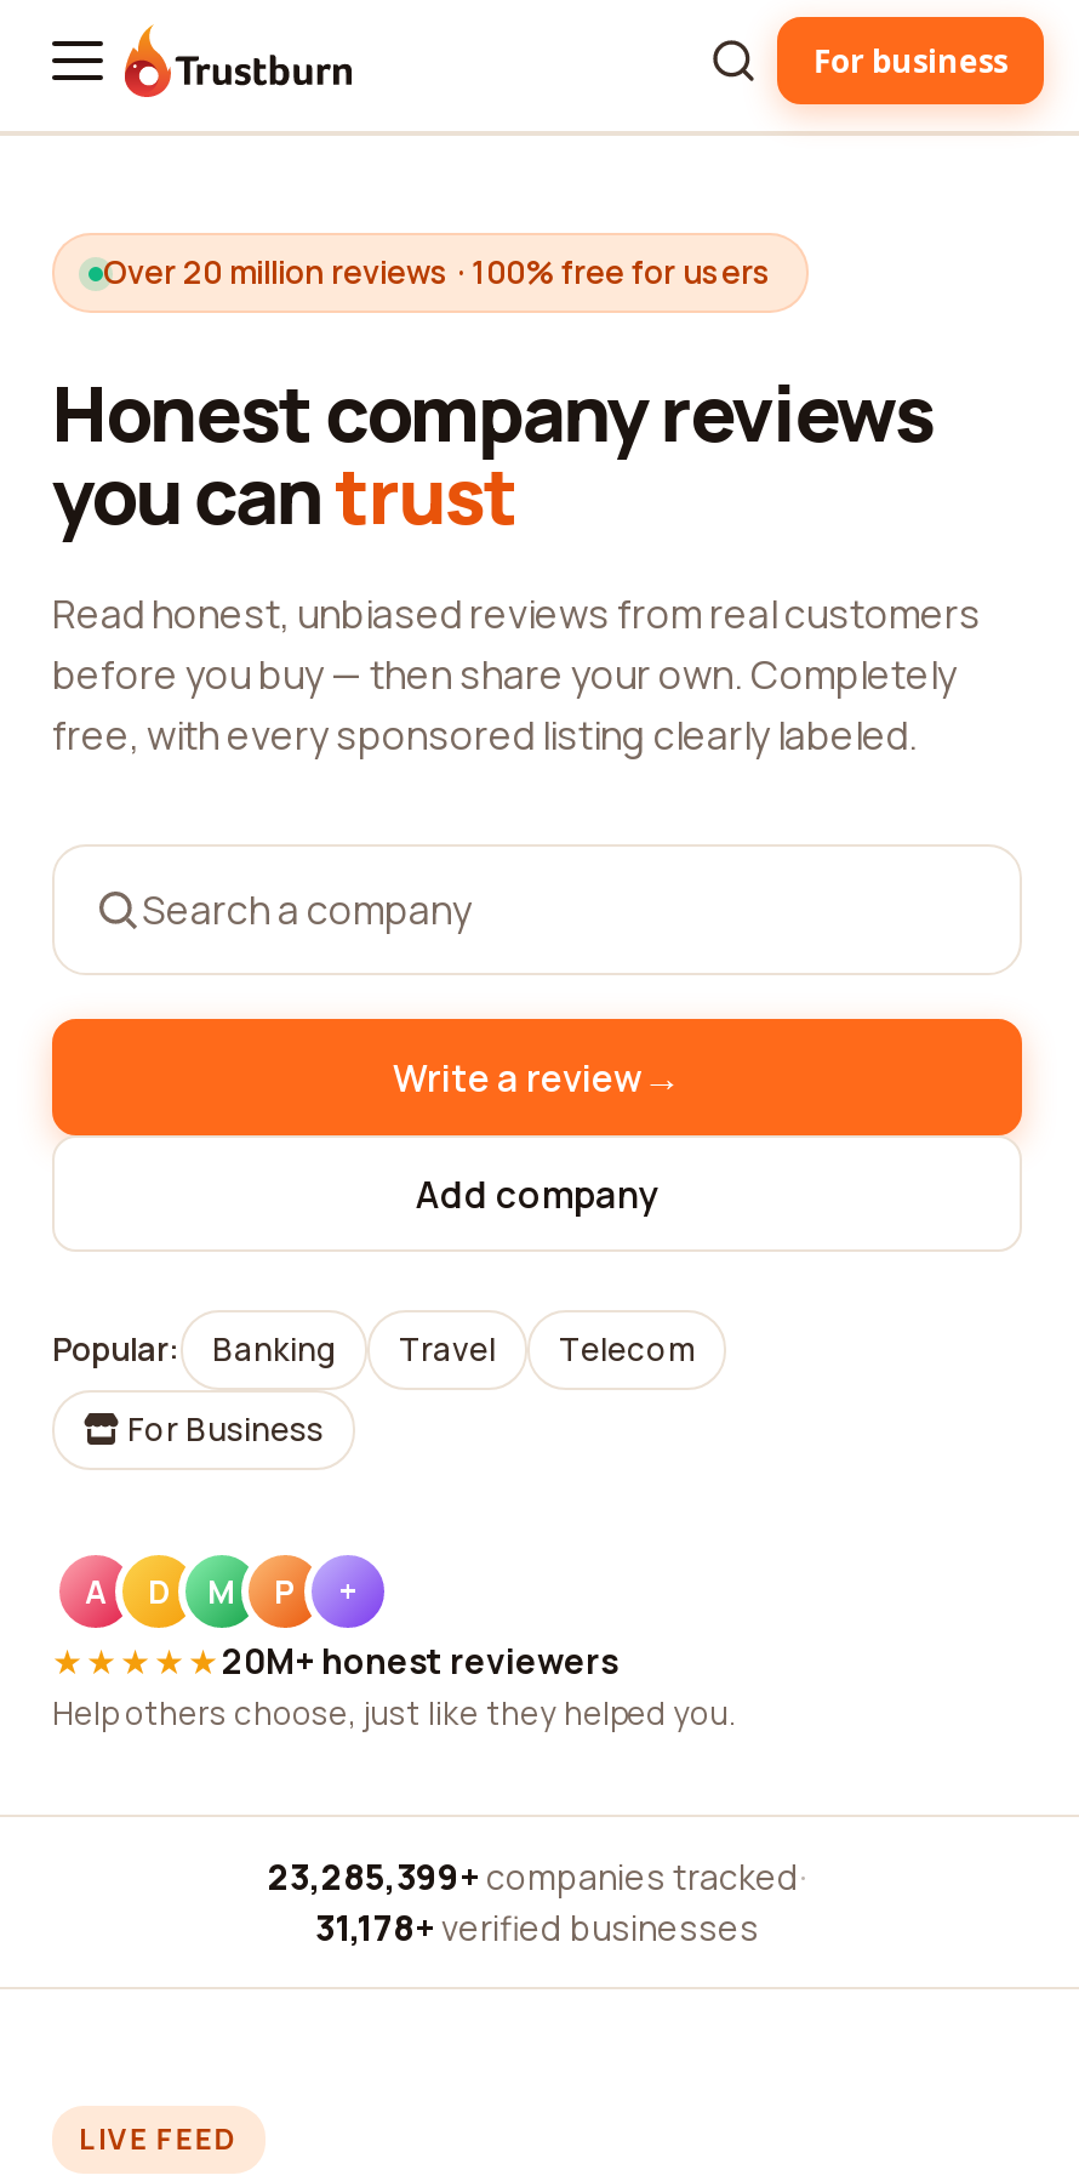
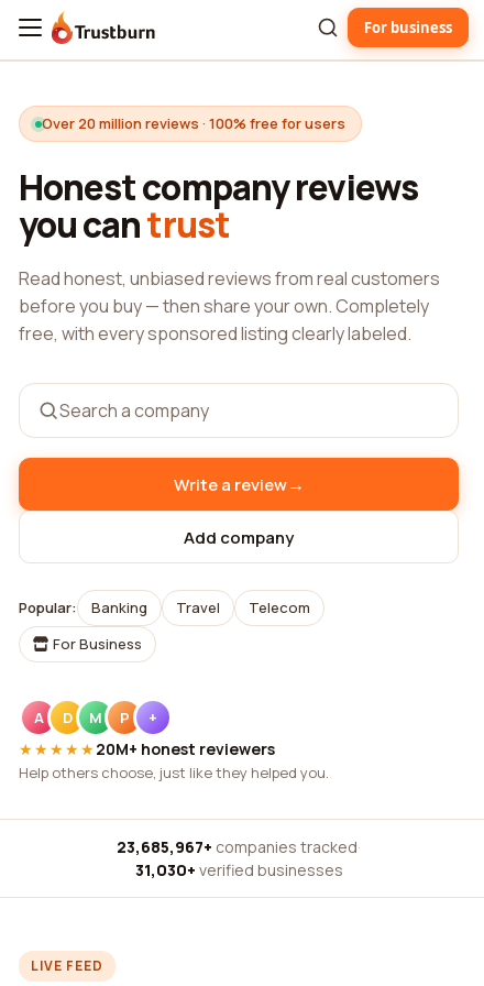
- 23,285,399+ companies tracked ·
+ 23,685,967+ companies tracked ·

- 31,178+ verified businesses
+ 31,030+ verified businesses
